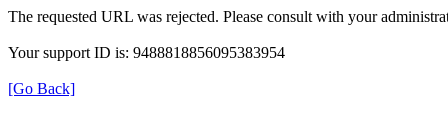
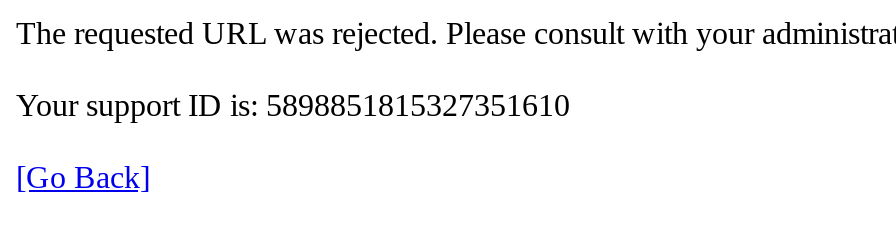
- Your support ID is: 9488818856095383954
+ Your support ID is: 5898851815327351610
